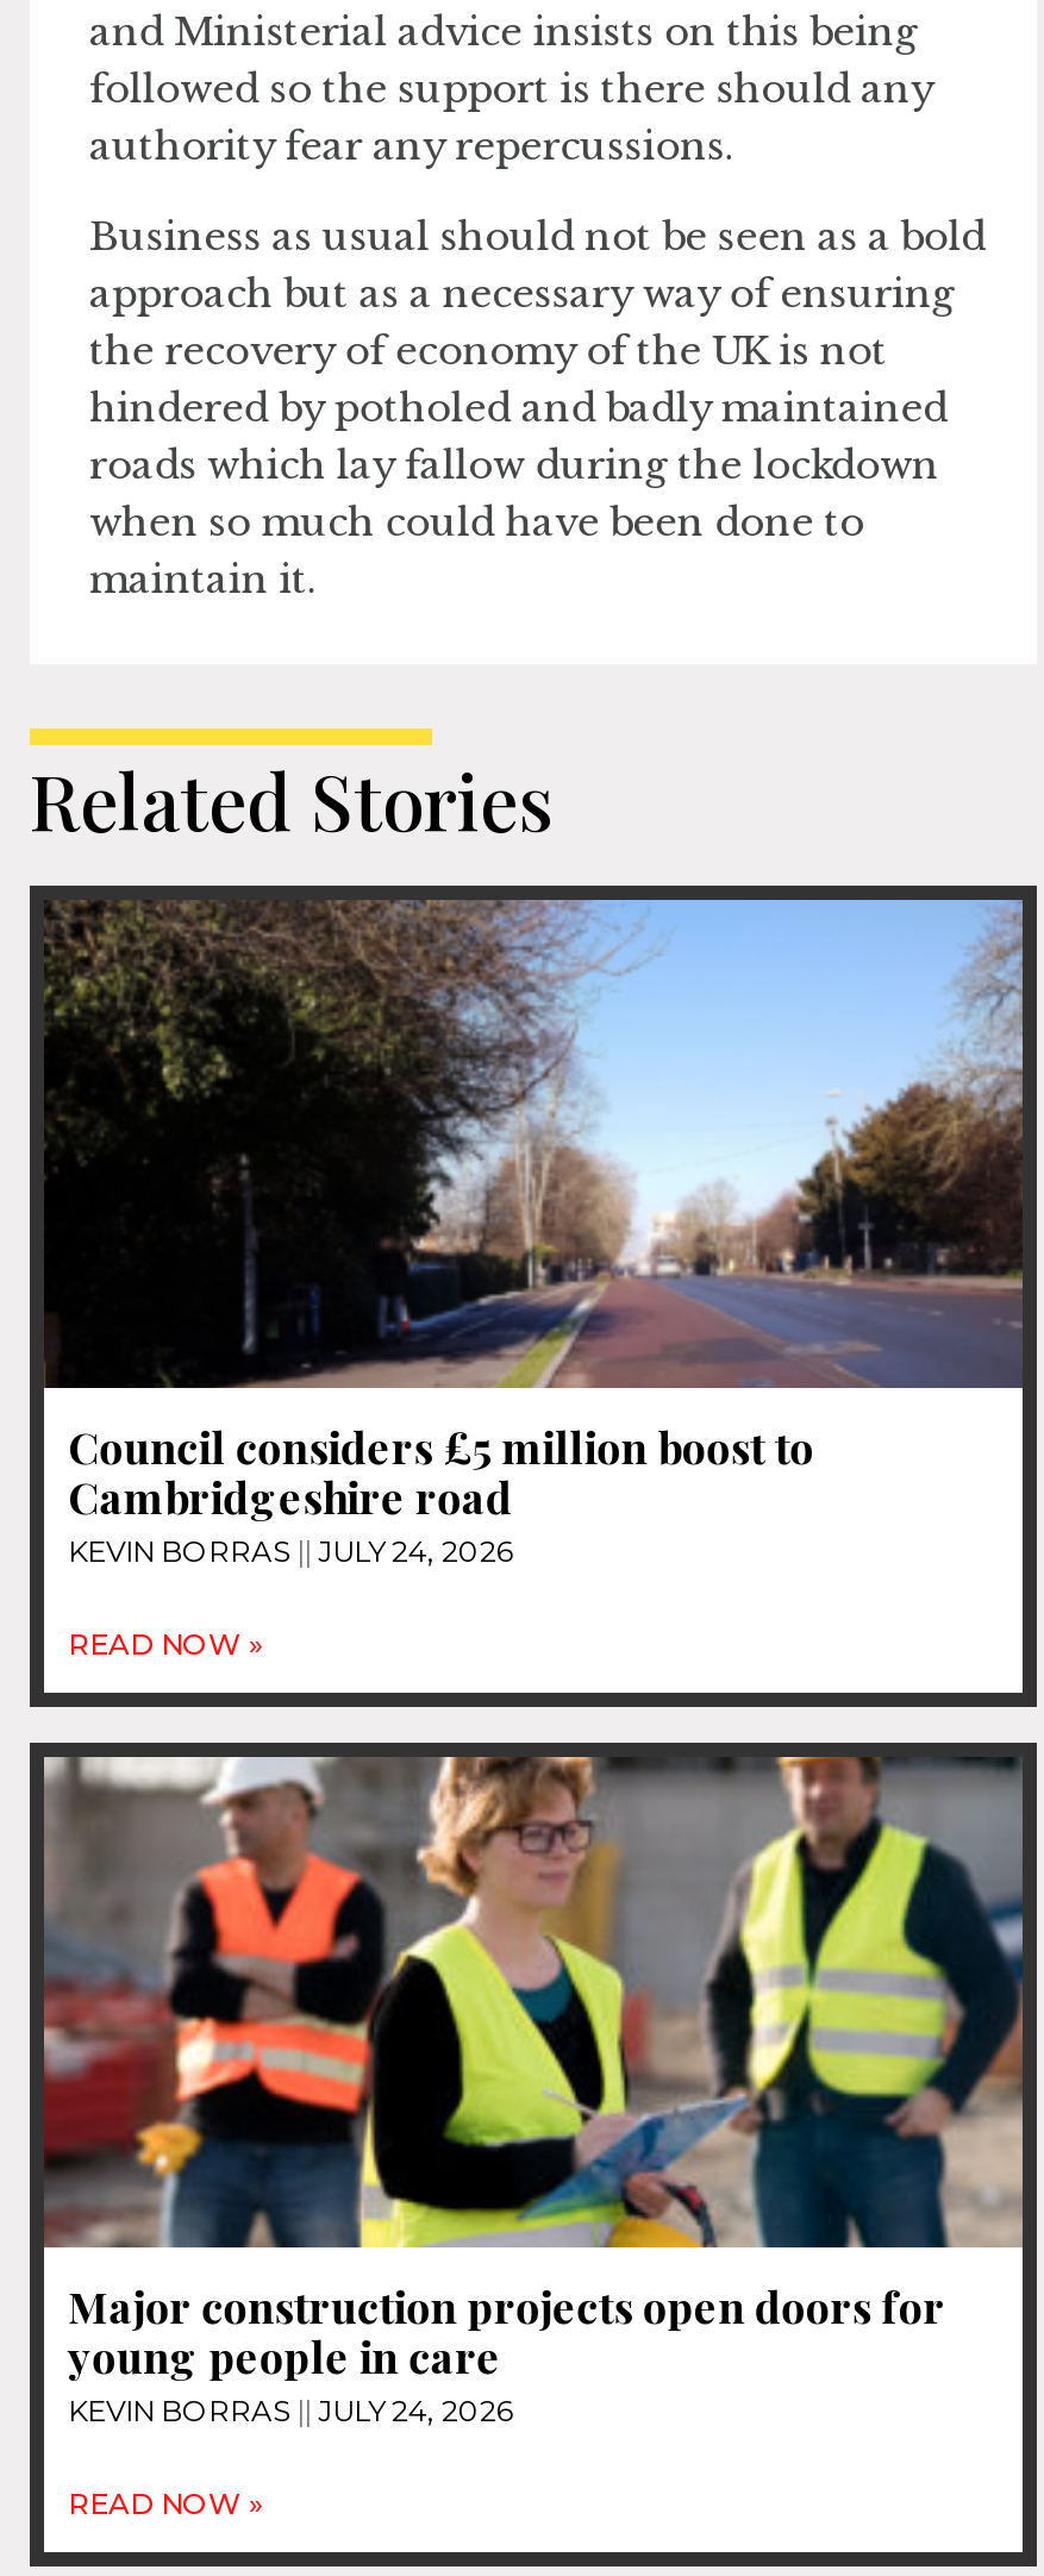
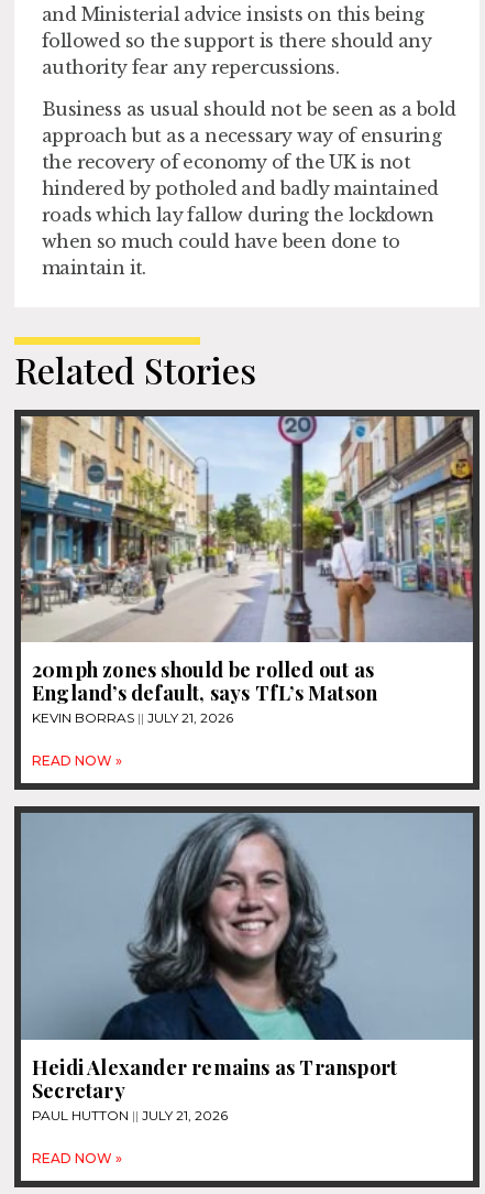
- [image]
- Council considers £5 million boost to
- Cambridgeshire road
- KEVIN BORRAS JULY 24, 2026
+ [image]
+ 20mph zones should be rolled out as
+ England’s default, says TfL’s Matson
+ KEVIN BORRAS JULY 21, 2026

- [image]
- Major construction projects open doors for
- young people in care
- KEVIN BORRAS JULY 24, 2026
+ [image]
+ Heidi Alexander remains as Transport
+ Secretary
+ PAUL HUTTON JULY 21, 2026
